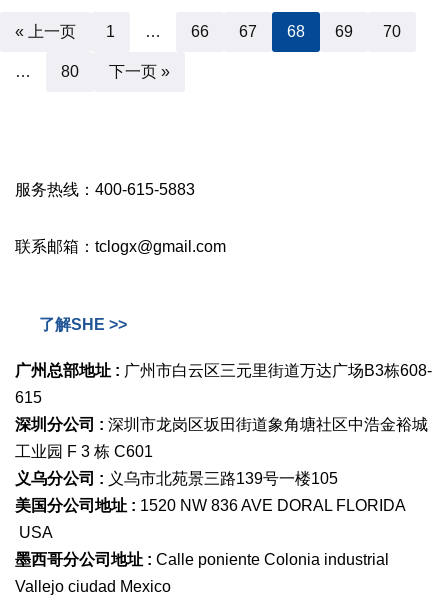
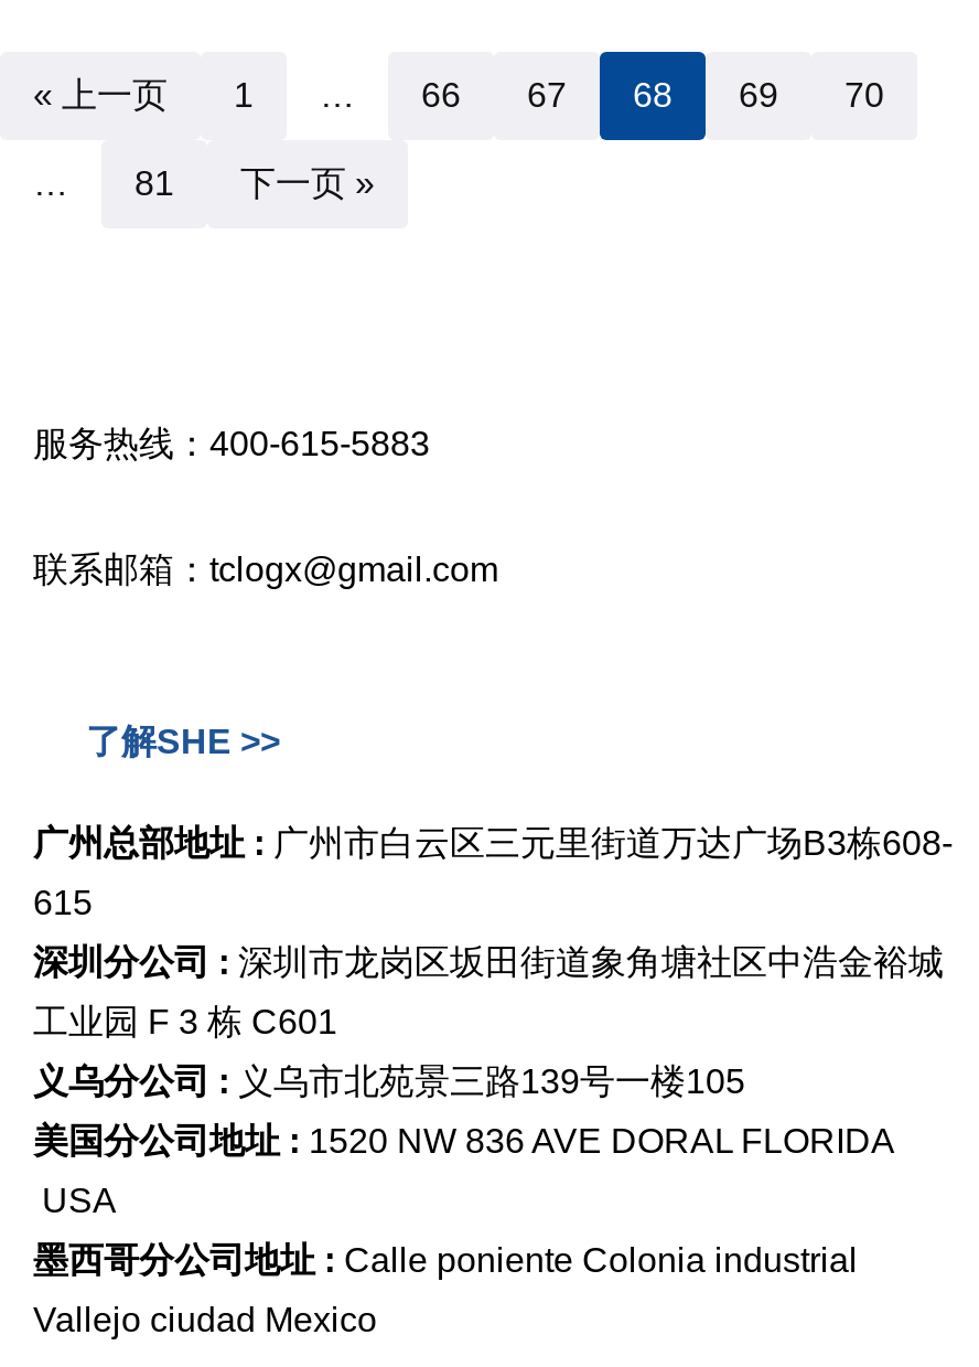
- 80
+ 81
